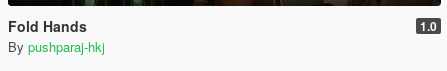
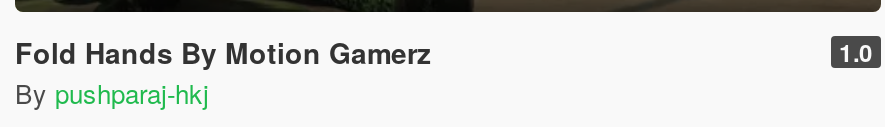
- Fold Hands
+ Fold Hands By Motion Gamerz
